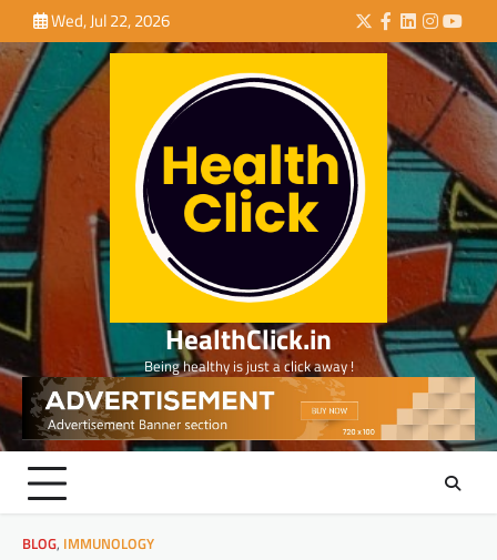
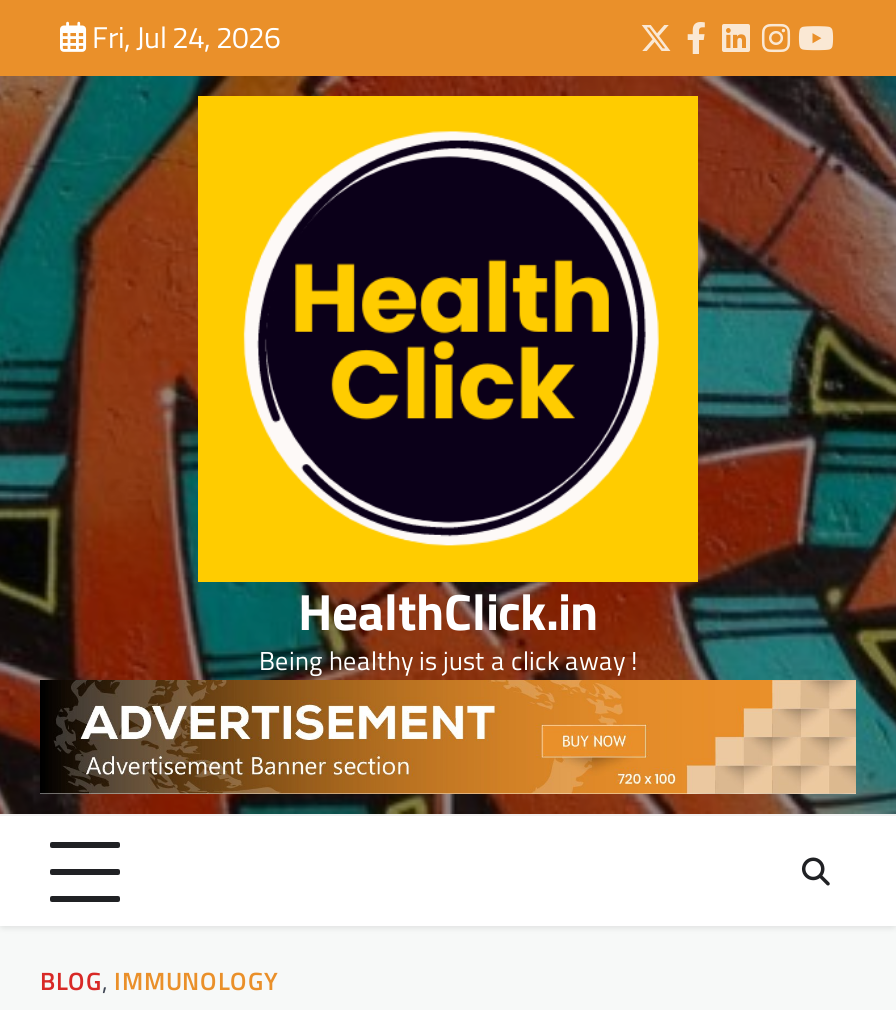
- Wed, Jul 22, 2026
+ Fri, Jul 24, 2026
